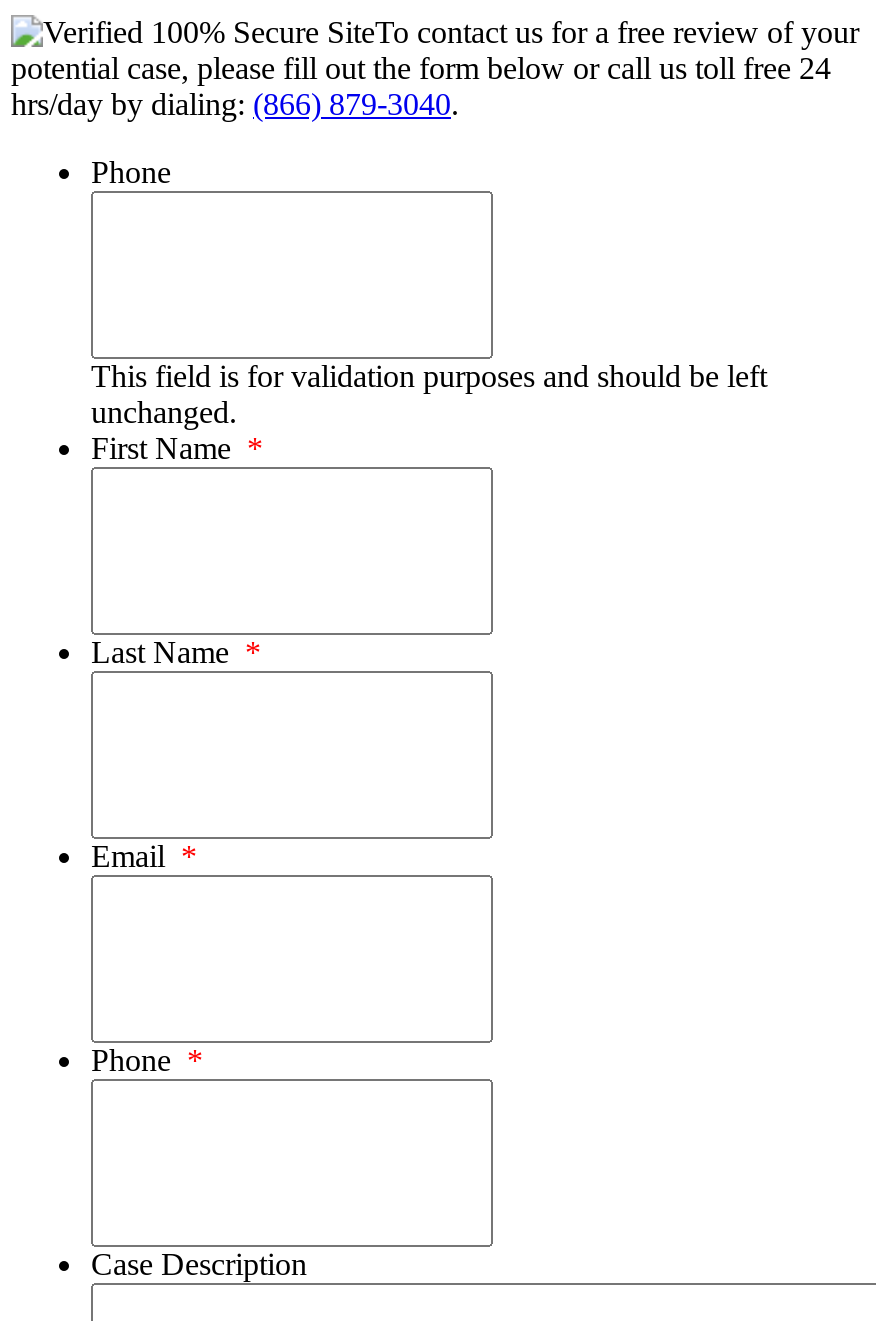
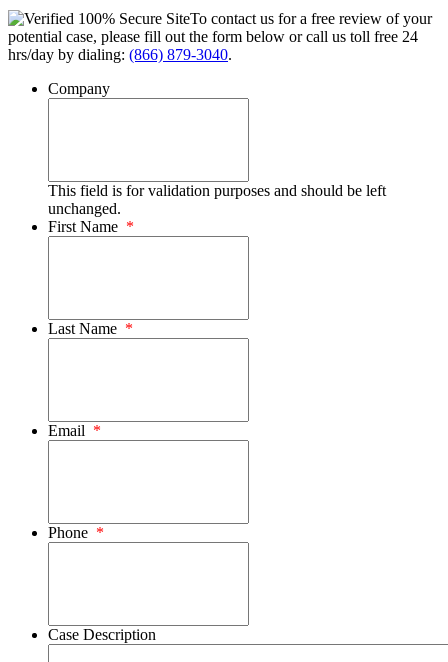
- Phone
+ Company
